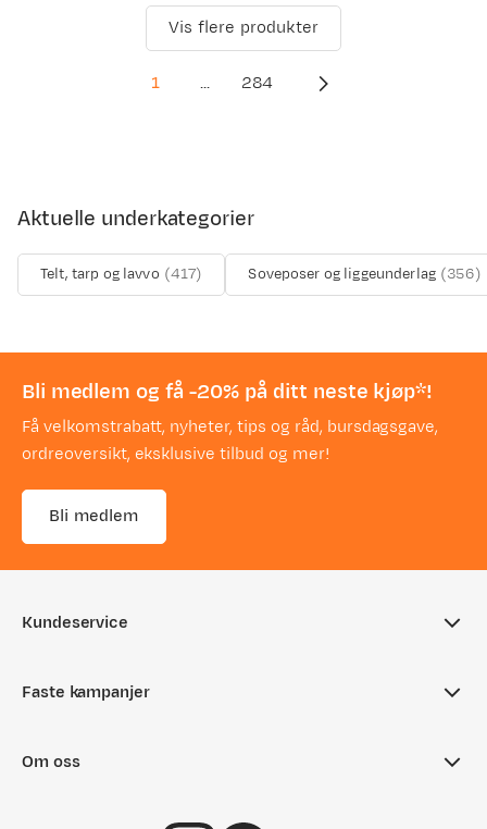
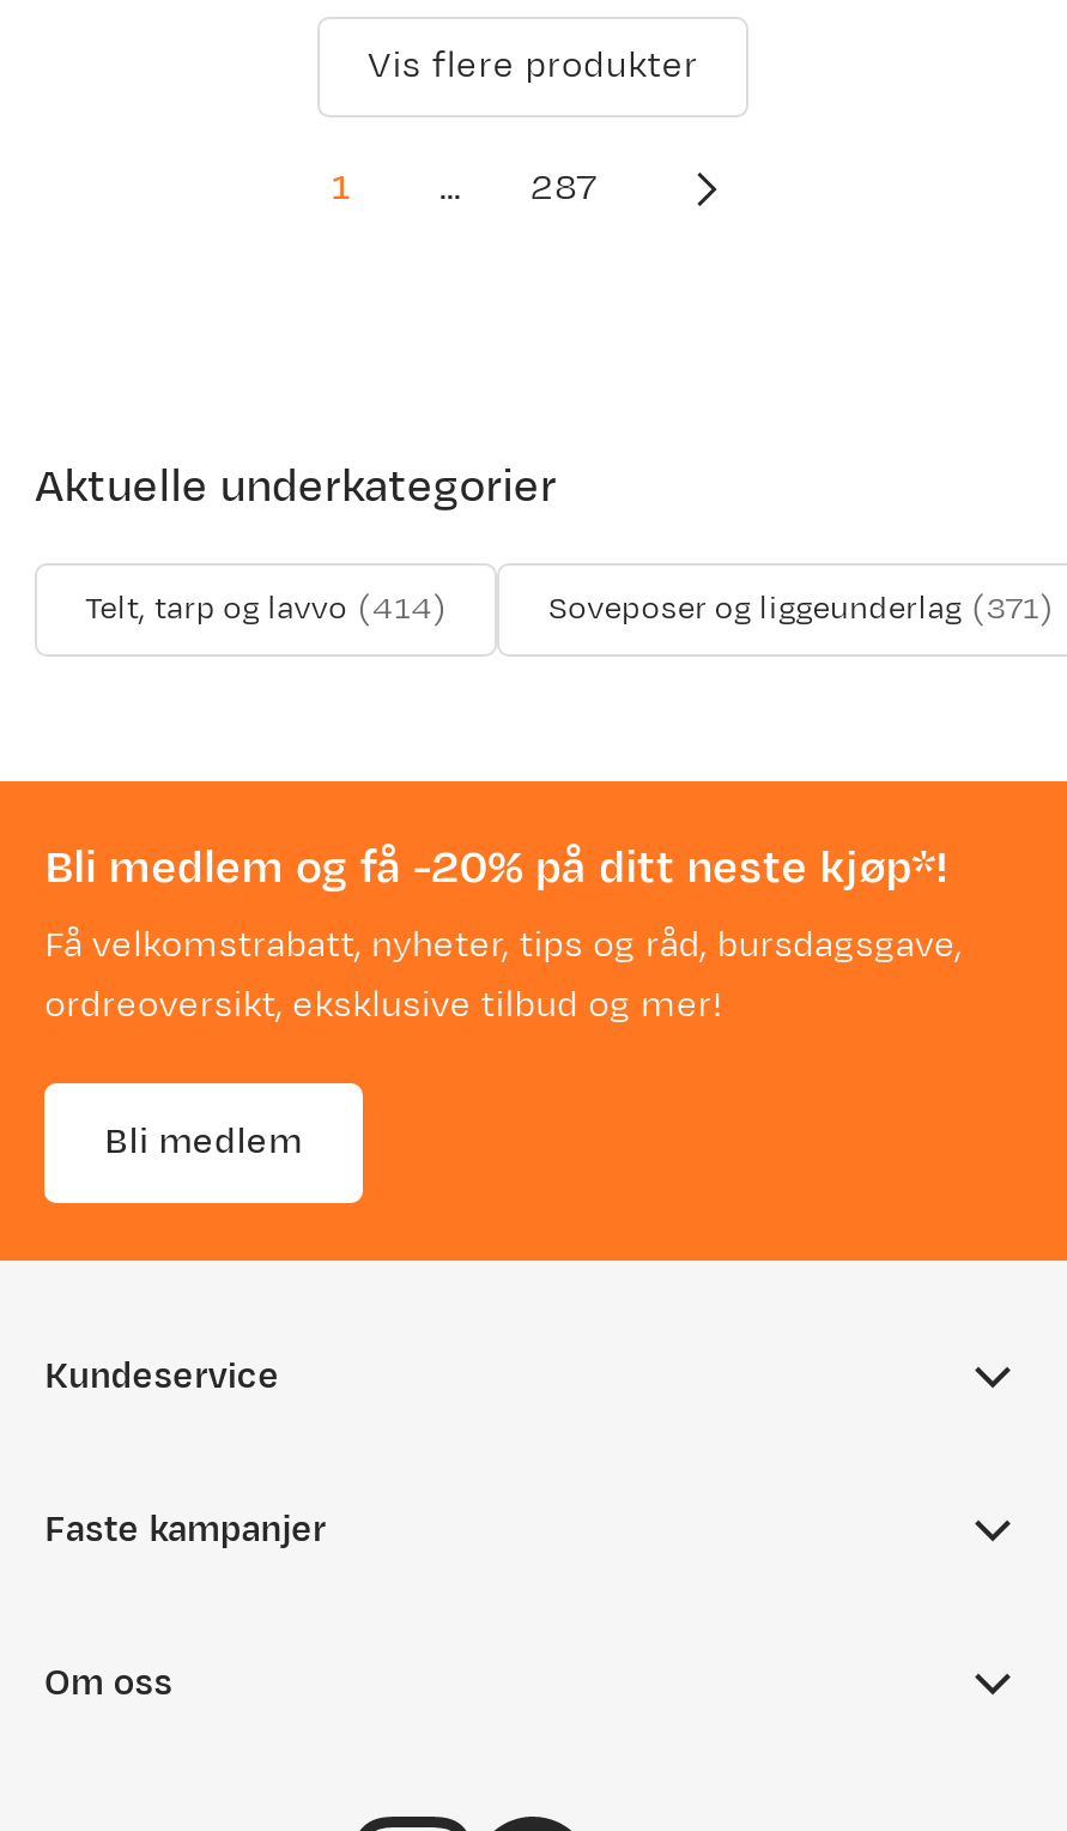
- 284
+ 287

- Telt, tarp og lavvo (417)
+ Telt, tarp og lavvo (414)

- Soveposer og liggeunderlag (356)
+ Soveposer og liggeunderlag (371)
